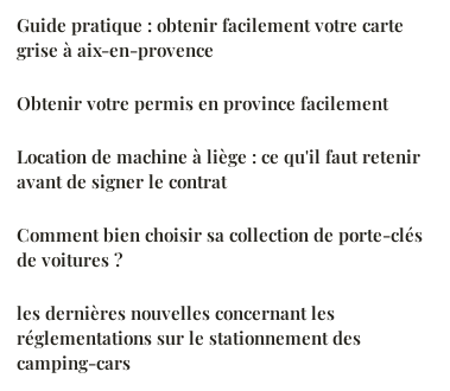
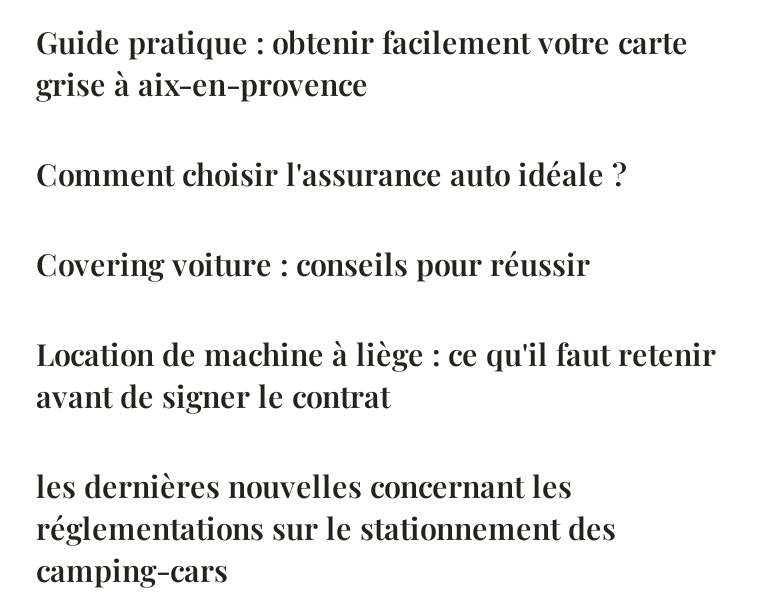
- Obtenir votre permis en province facilement
+ Comment choisir l'assurance auto idéale ?
+ Covering voiture : conseils pour réussir

moved down: Location de machine à liège : ce qu'il faut retenir | avant de signer le contrat

- Comment bien choisir sa collection de porte-clés
- de voitures ?
